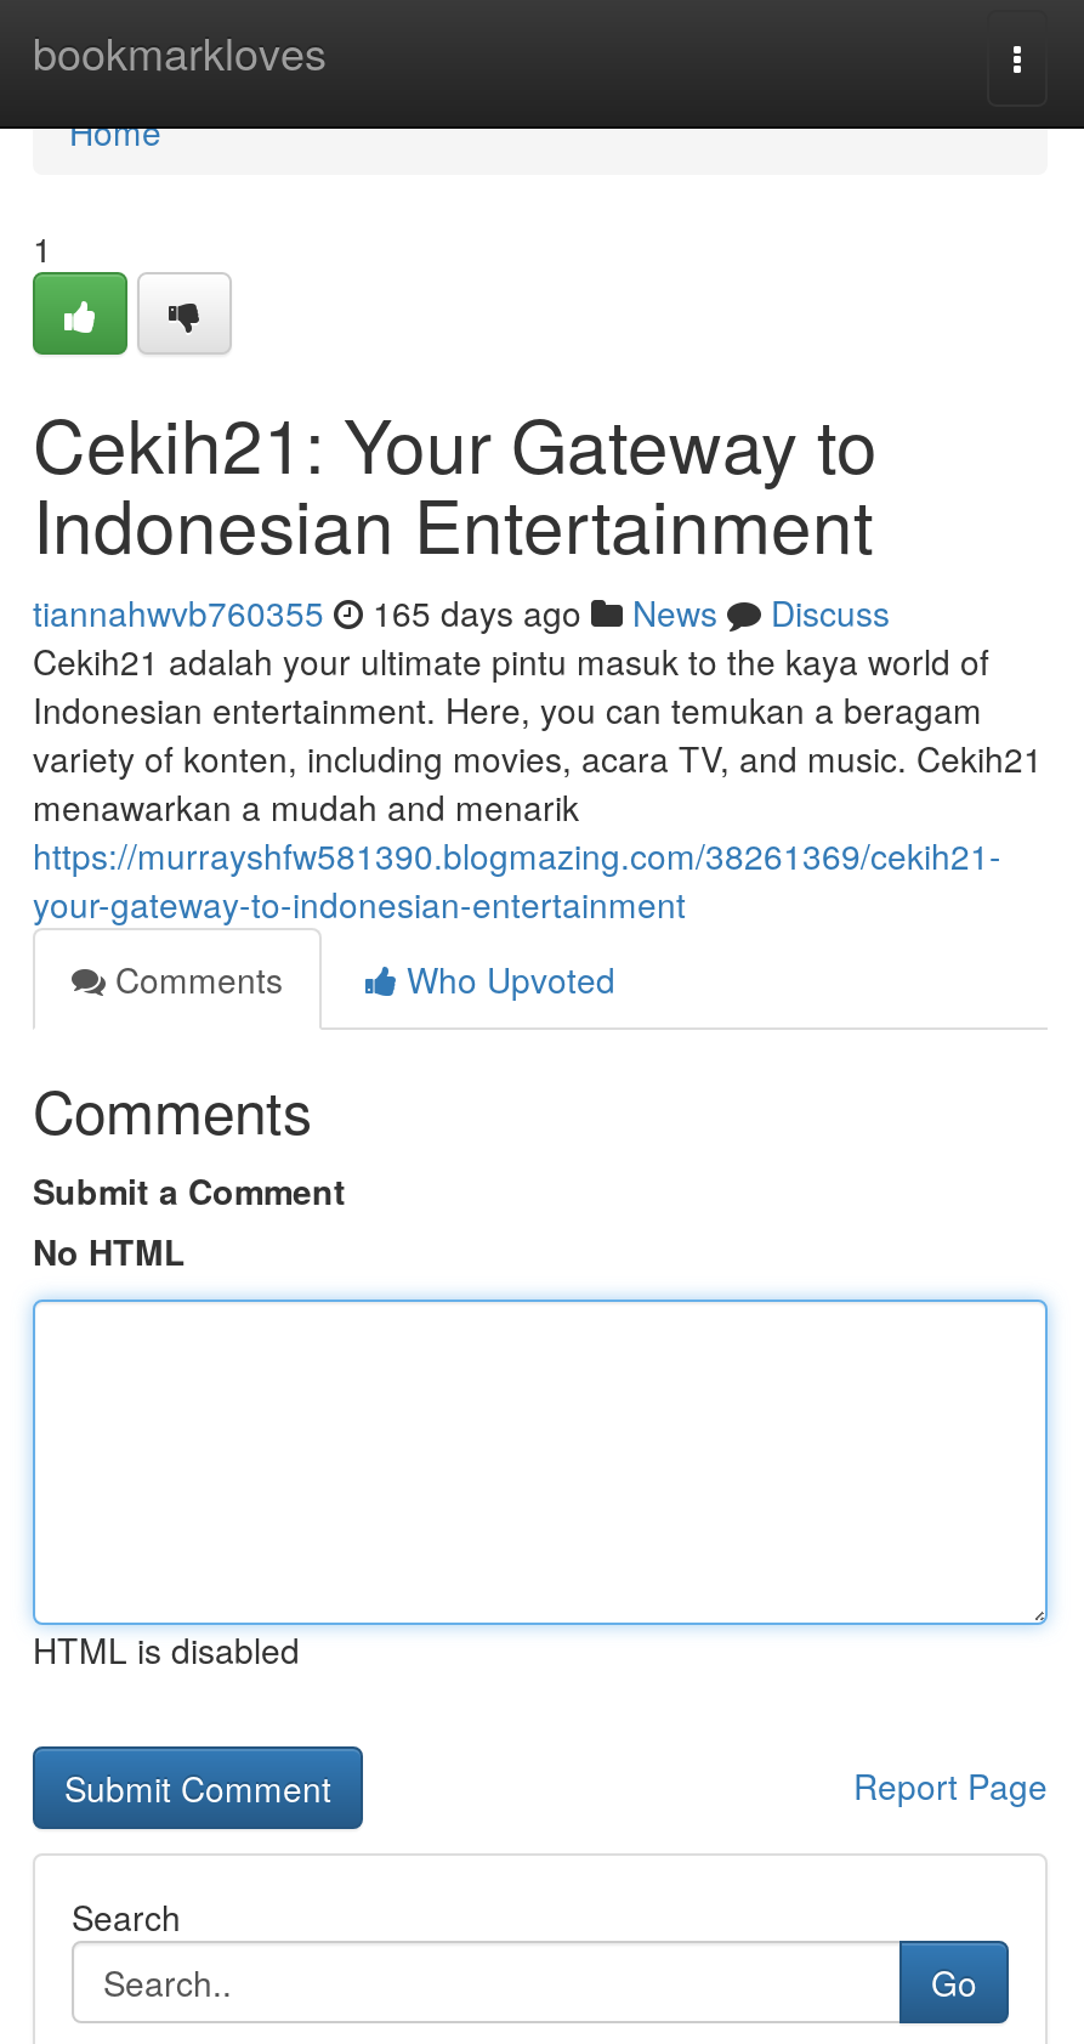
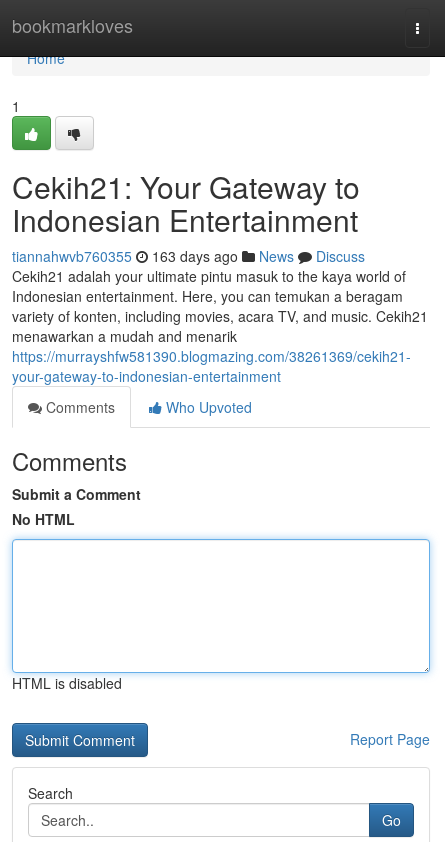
- tiannahwvb760355 165 days ago News Discuss
+ tiannahwvb760355 163 days ago News Discuss
